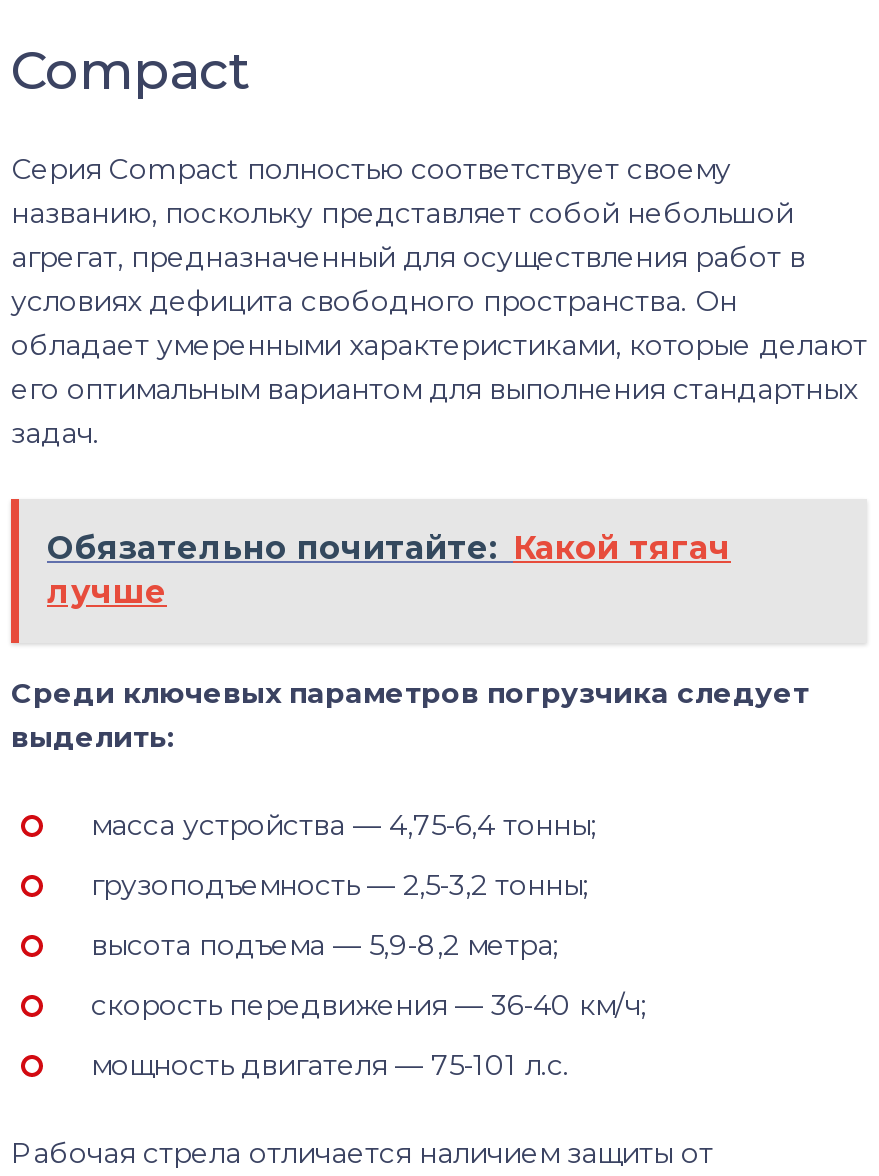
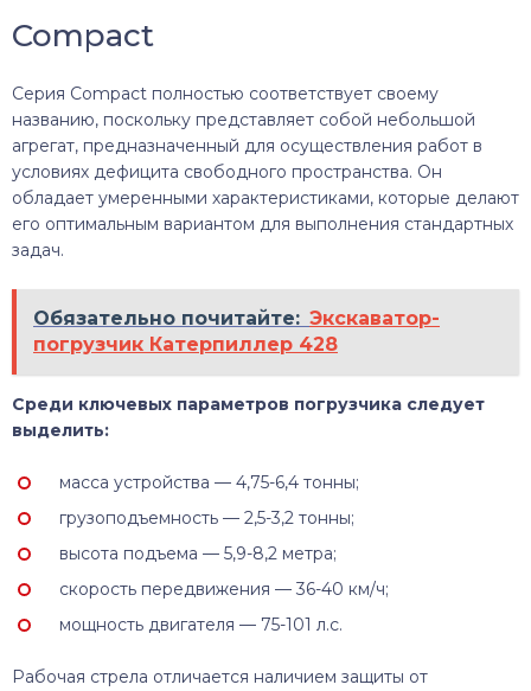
- Обязательно почитайте: Какой тягач
- лучше
+ Обязательно почитайте: Экскаватор-
+ погрузчик Катерпиллер 428
